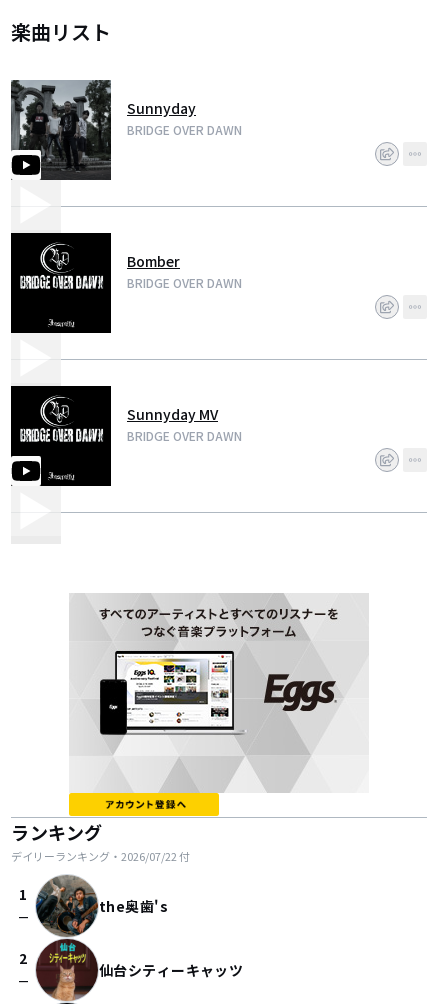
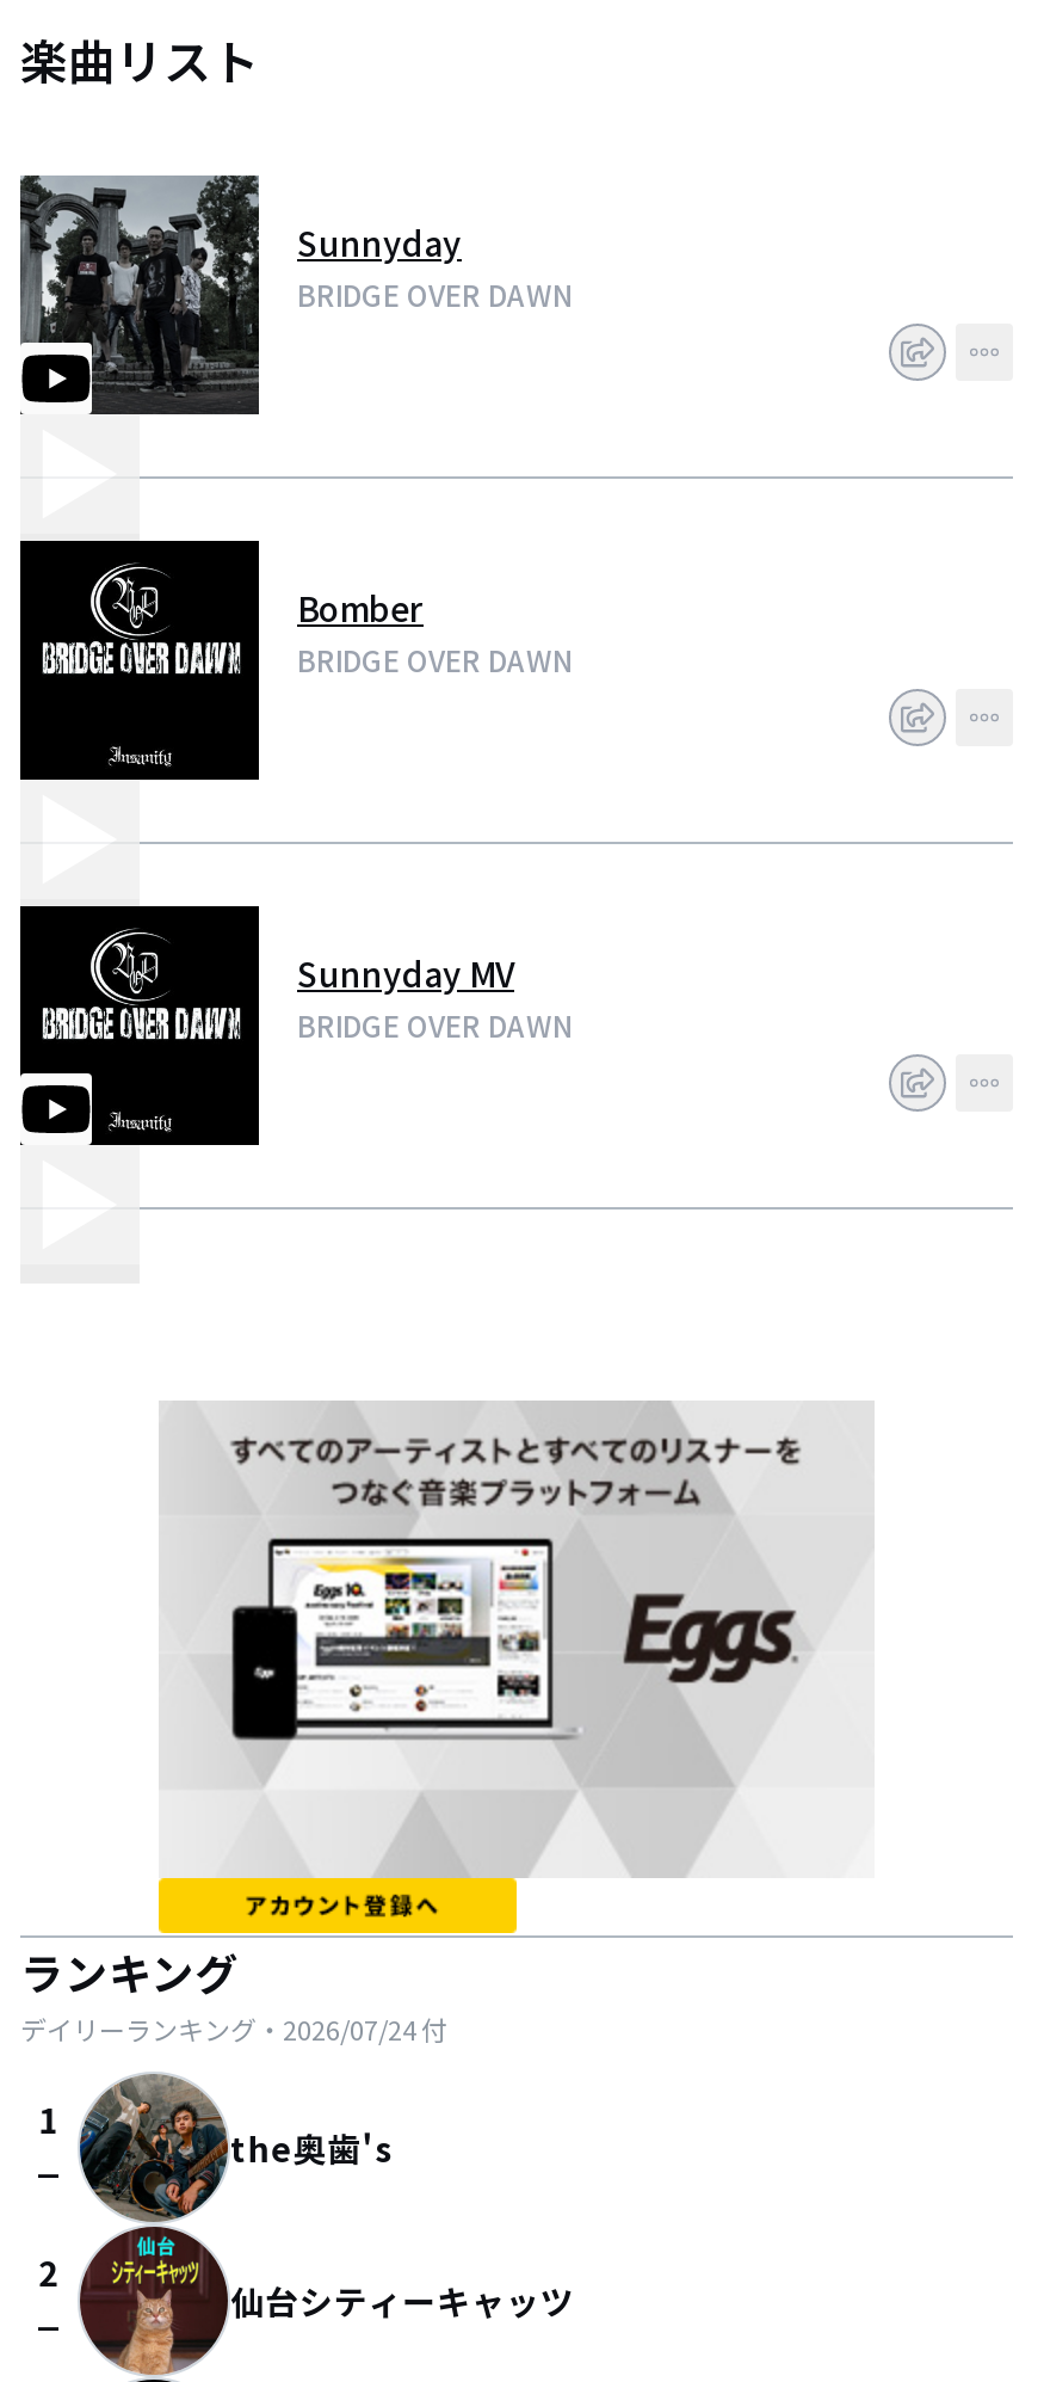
- デイリーランキング・2026/07/22付
+ デイリーランキング・2026/07/24付
